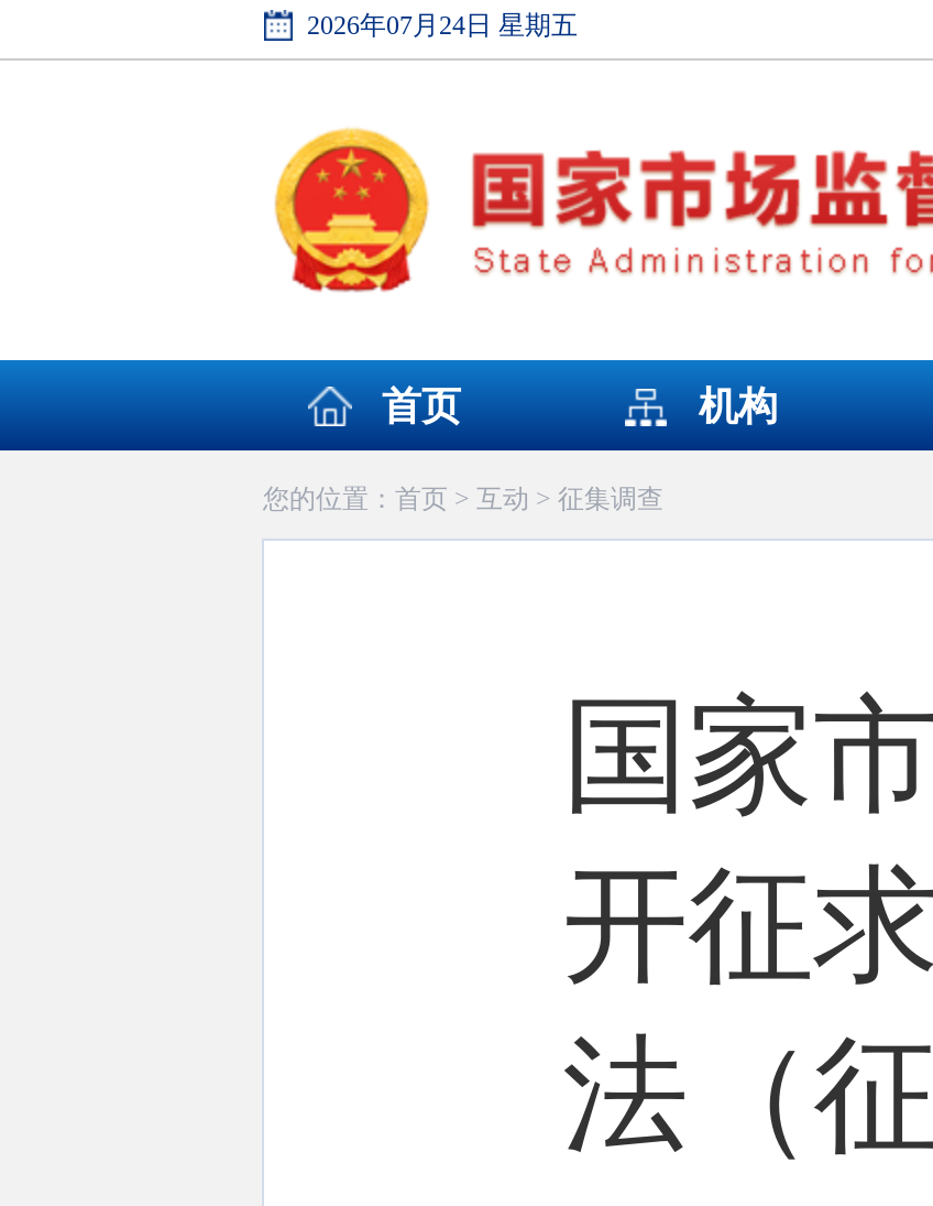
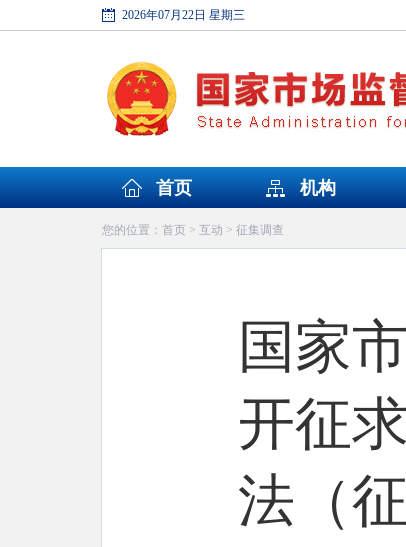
- 2026年07月24日 星期五
+ 2026年07月22日 星期三
